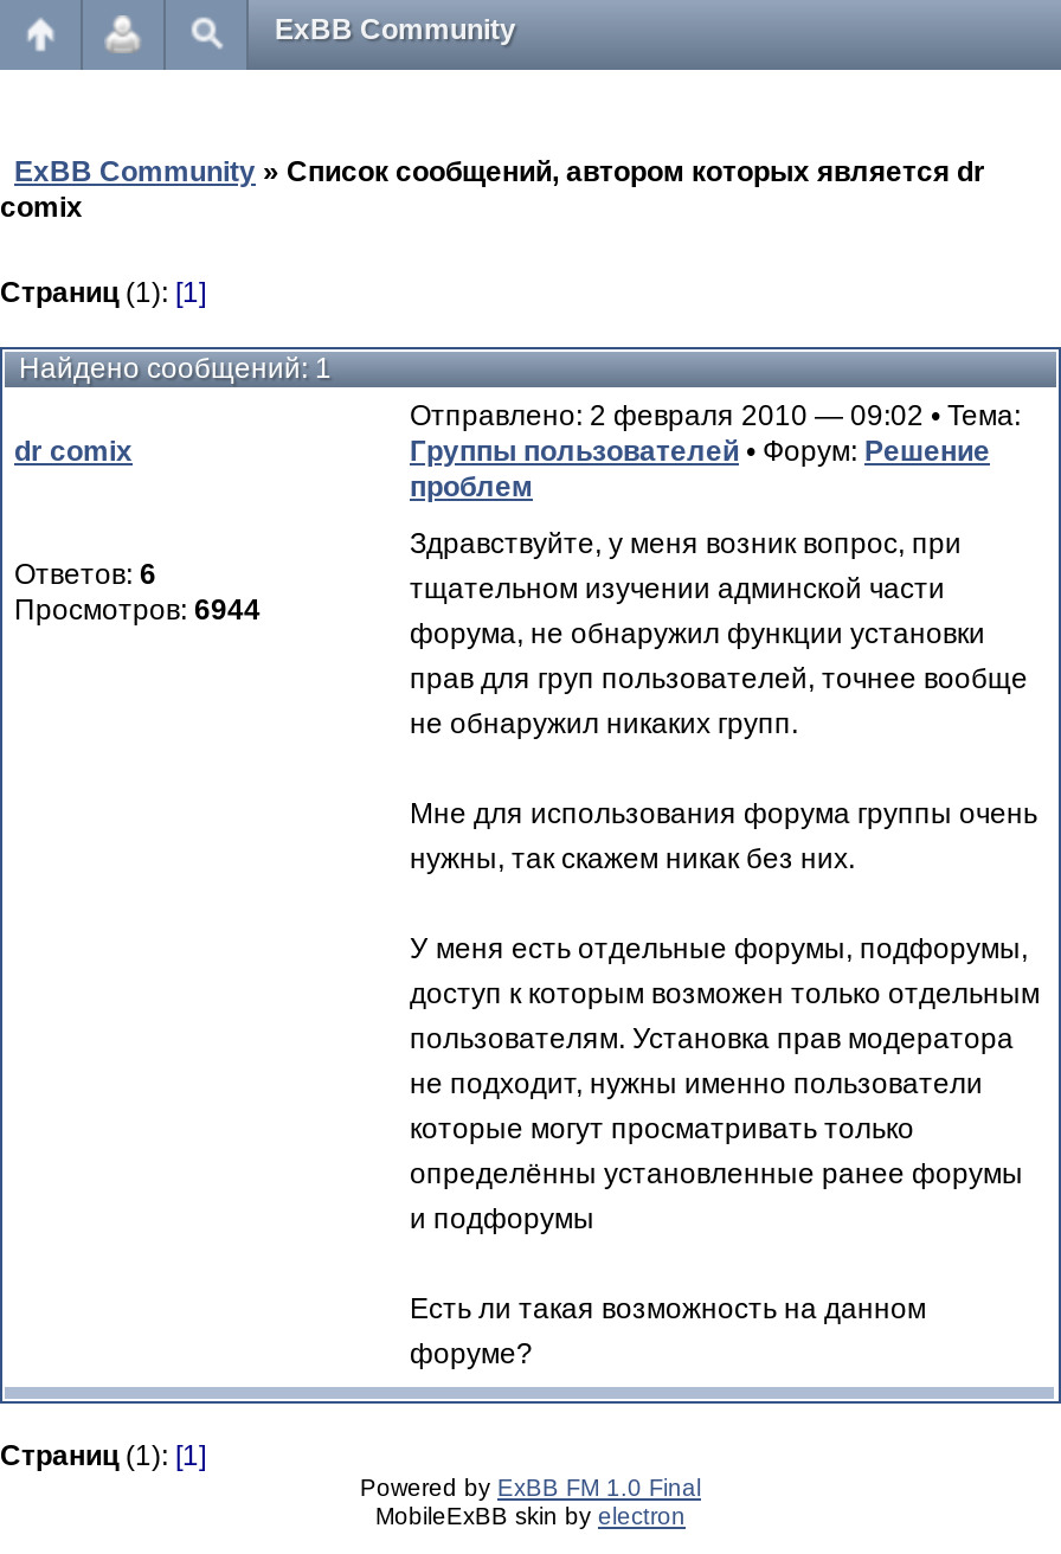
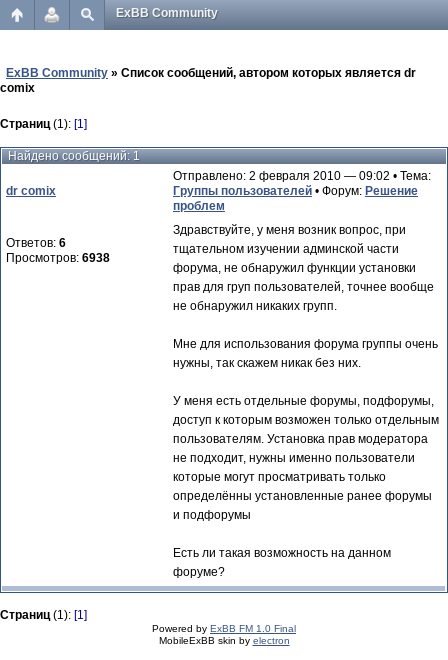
- Просмотров: 6944
+ Просмотров: 6938
